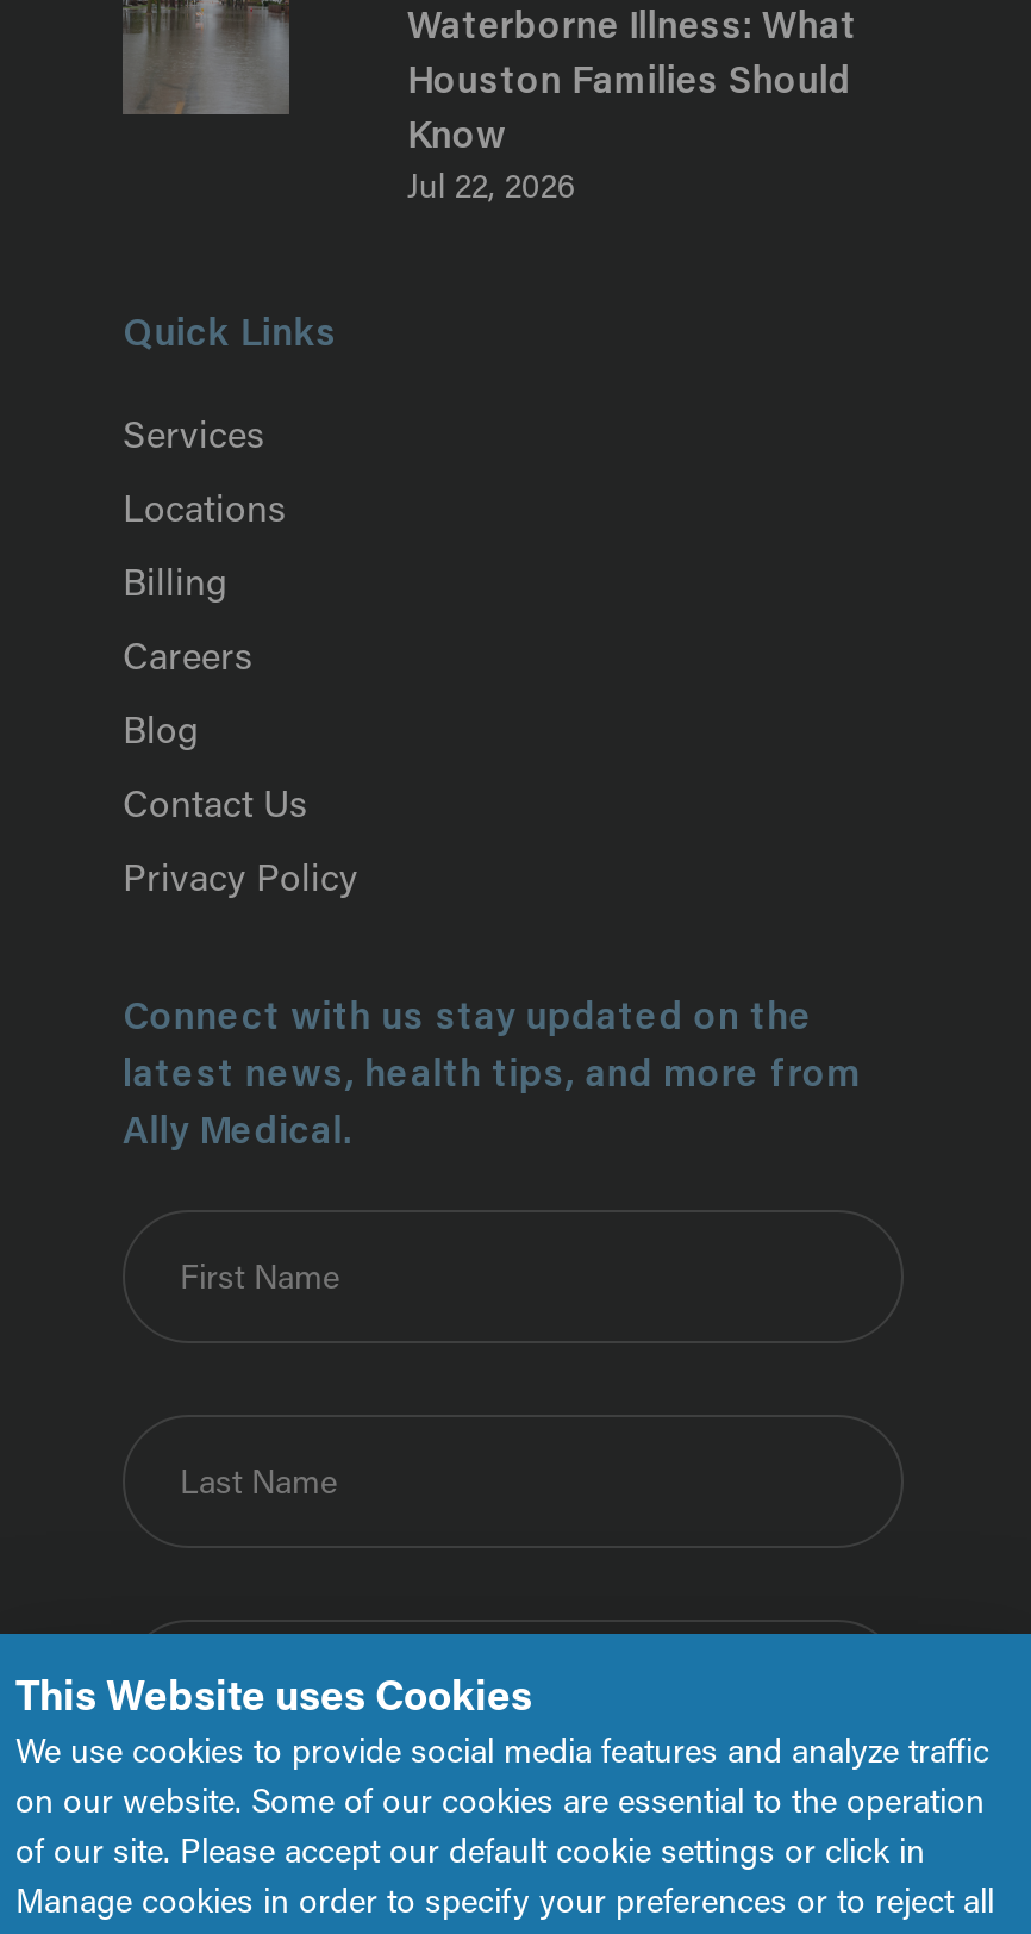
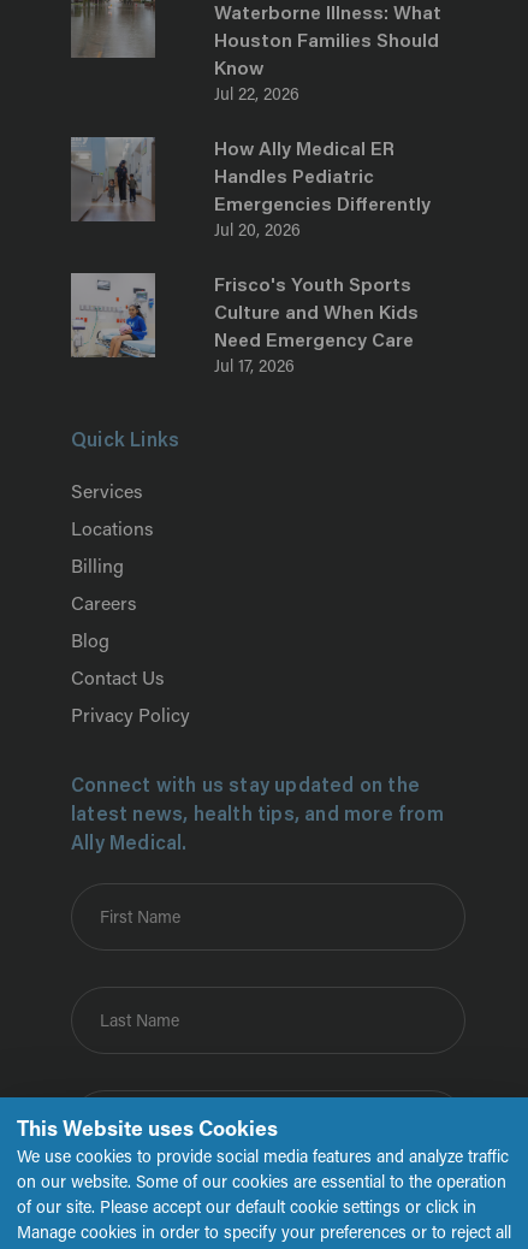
+ [image]

+ [image]

+ How Ally Medical ER
+ Handles Pediatric
+ Emergencies Differently
+ Jul 20, 2026
+ Frisco's Youth Sports
+ Culture and When Kids
+ Need Emergency Care
+ Jul 17, 2026
